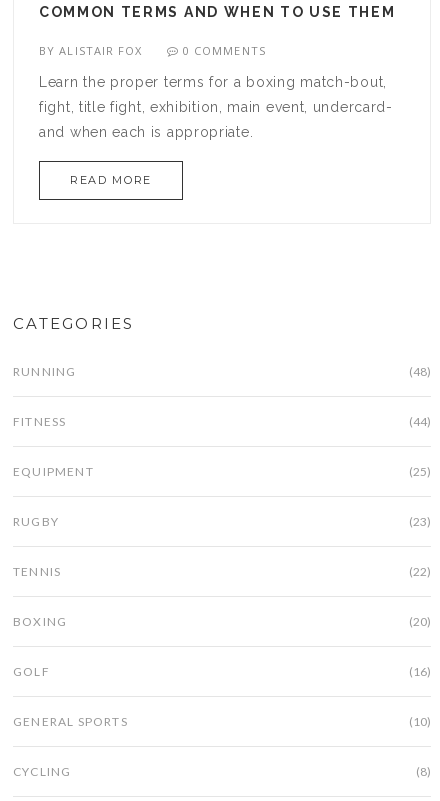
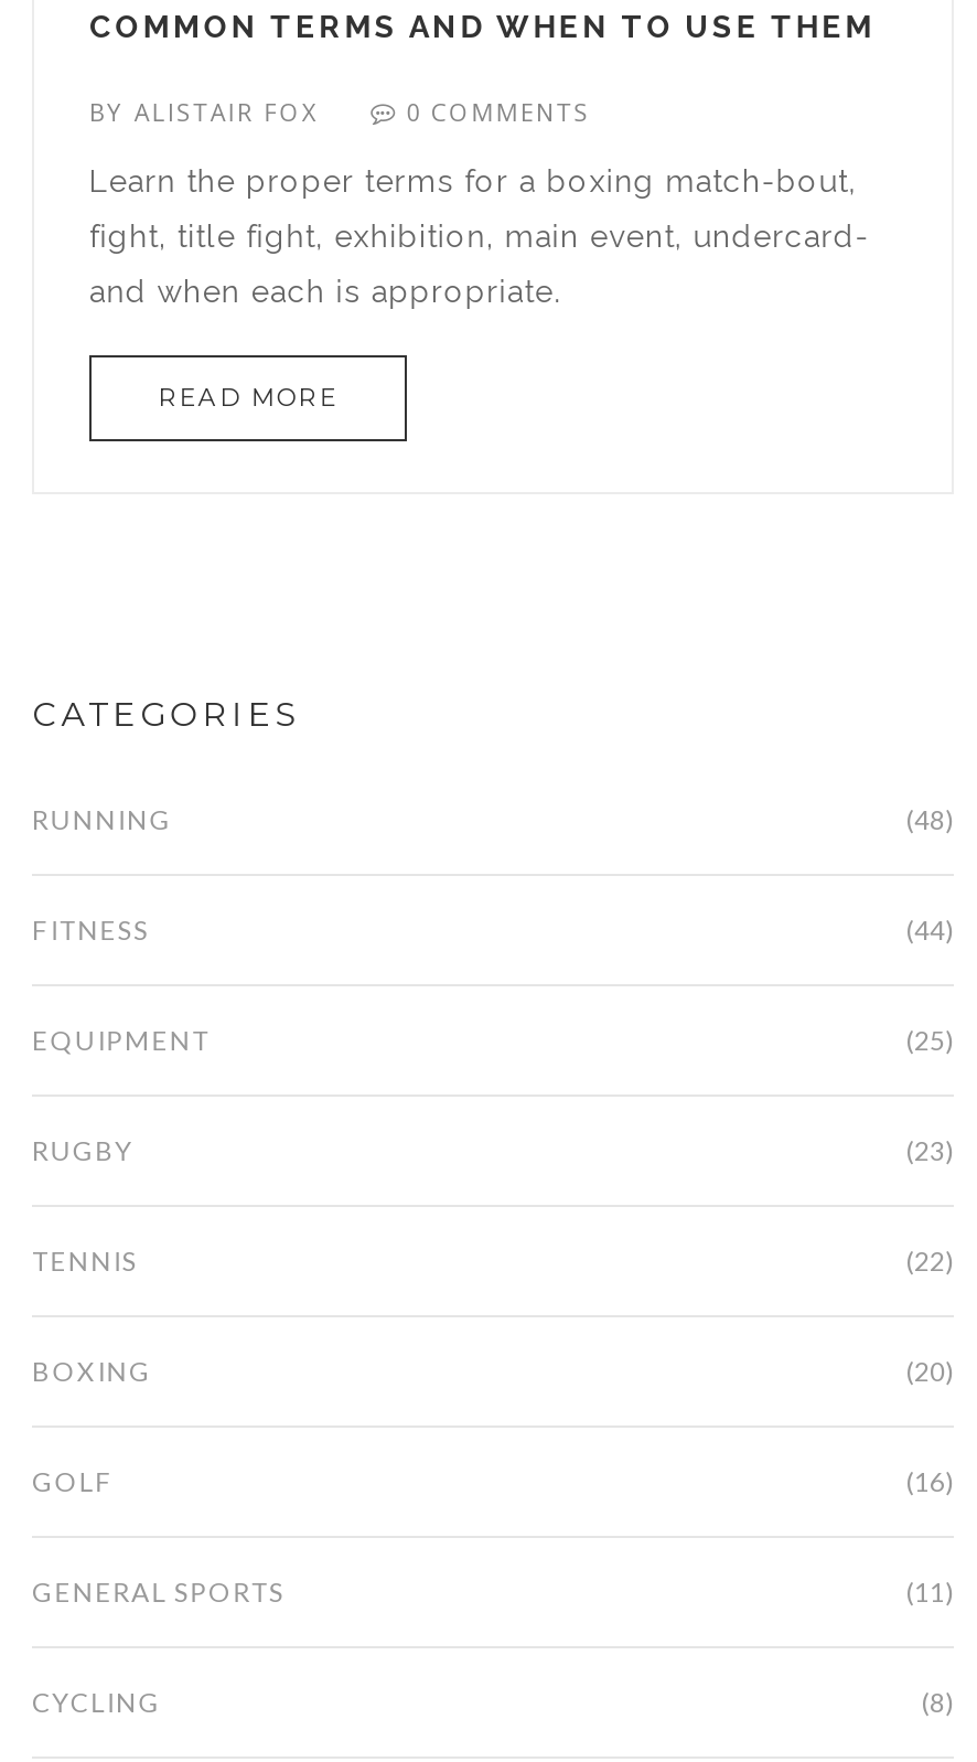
- (10)
+ (11)
